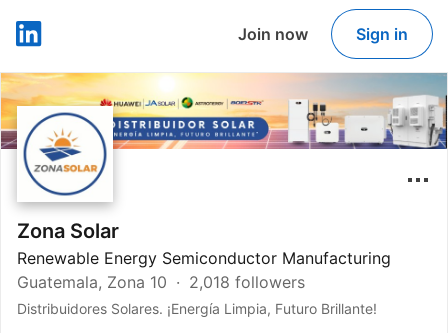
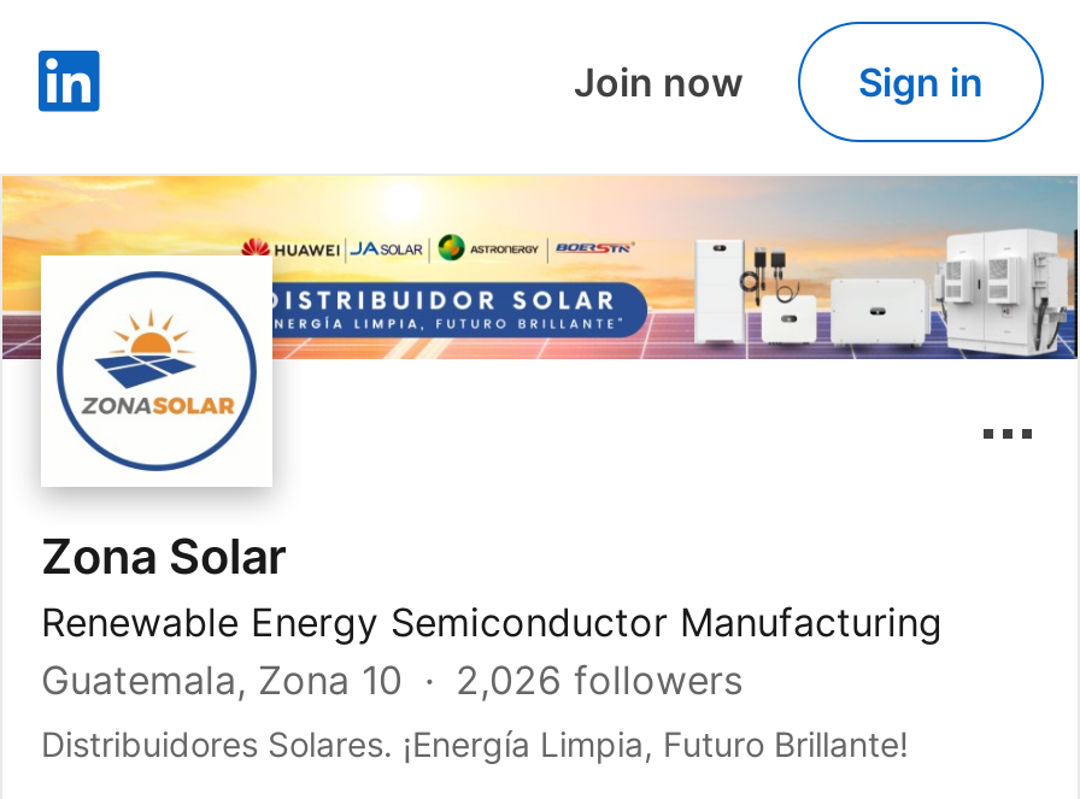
- Guatemala, Zona 10 2,018 followers
+ Guatemala, Zona 10 2,026 followers
